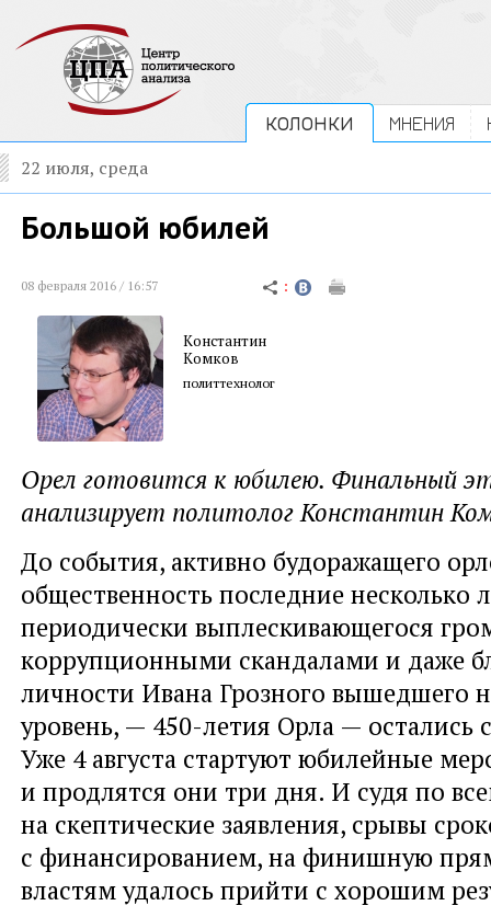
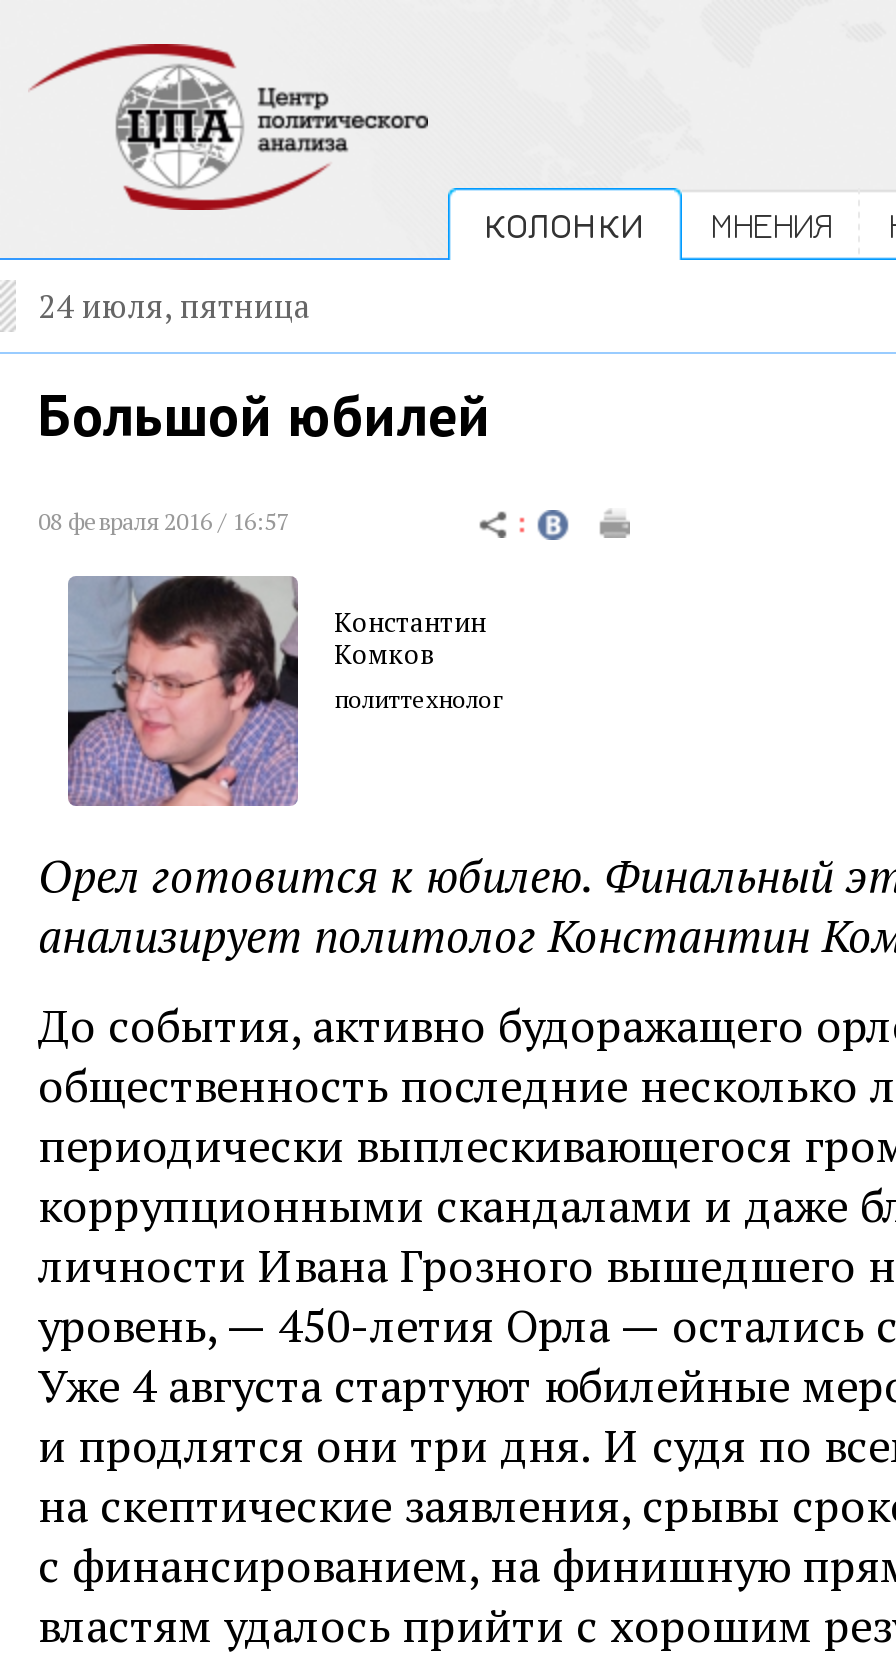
- 22 июля, среда
+ 24 июля, пятница
